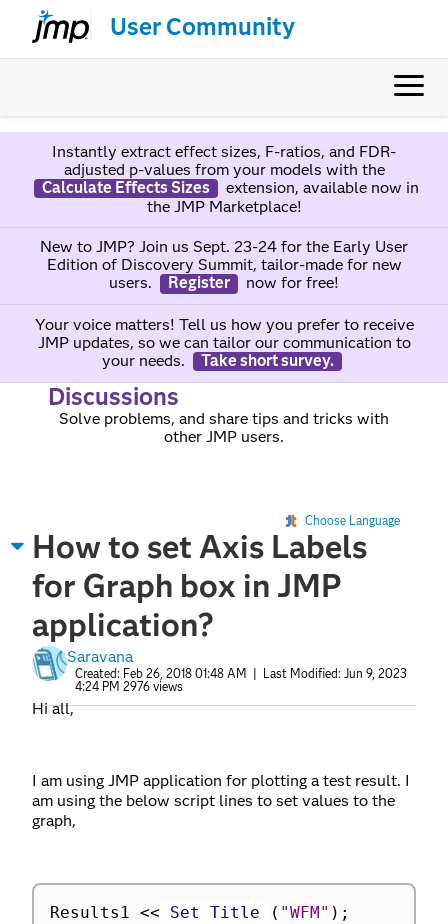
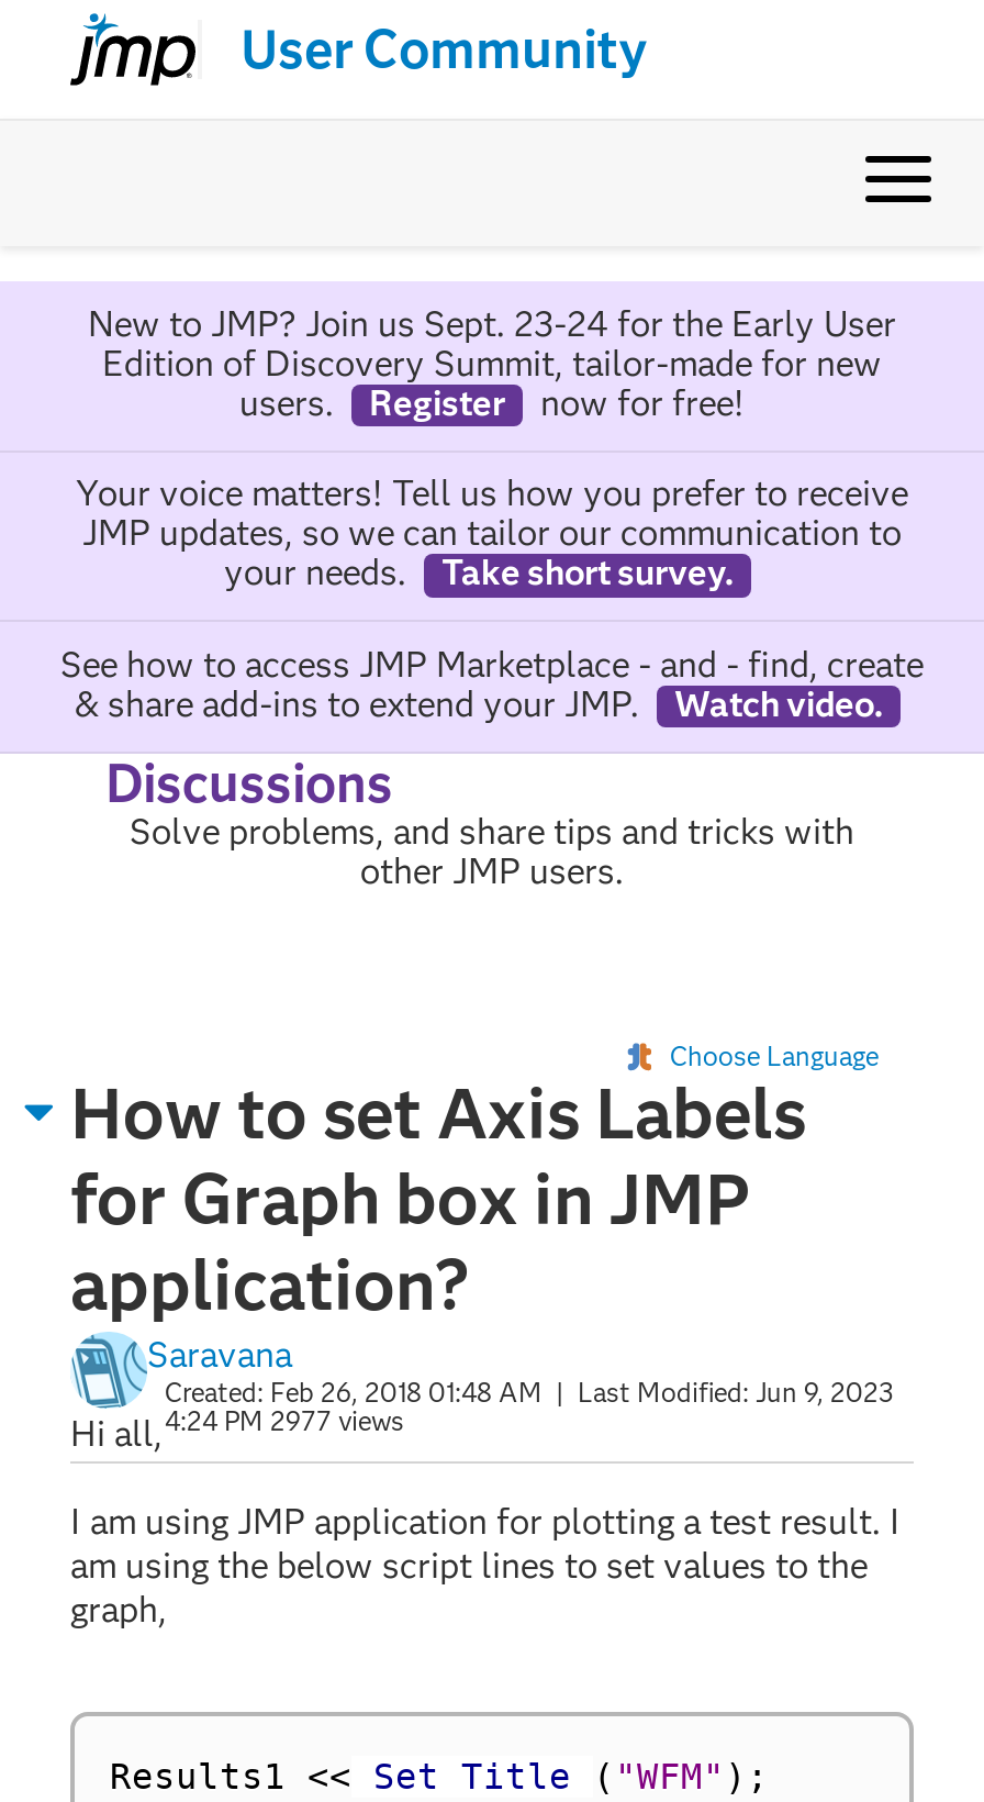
- Instantly extract effect sizes, F-ratios, and FDR-
- adjusted p-values from your models with the
- Calculate Effects Sizes
- extension, available now in
- the JMP Marketplace!

+ See how to access JMP Marketplace - and - find, create
+ & share add-ins to extend your JMP.
+ Watch video.

- 4:24 PM 2976 views
+ 4:24 PM 2977 views
